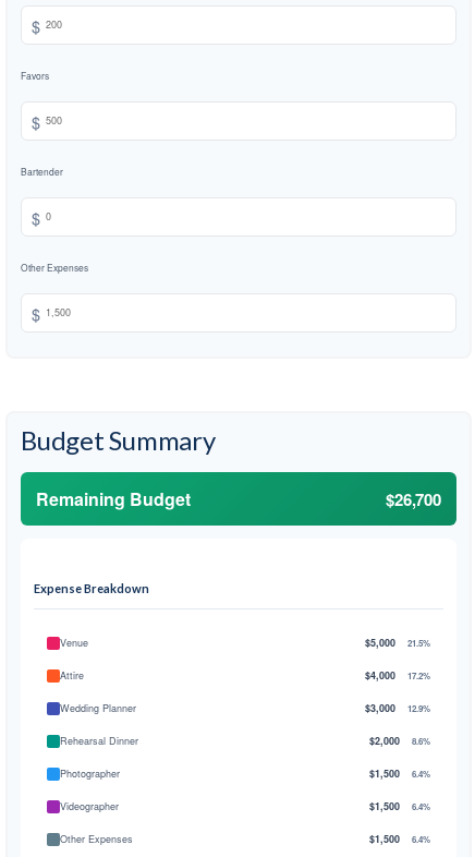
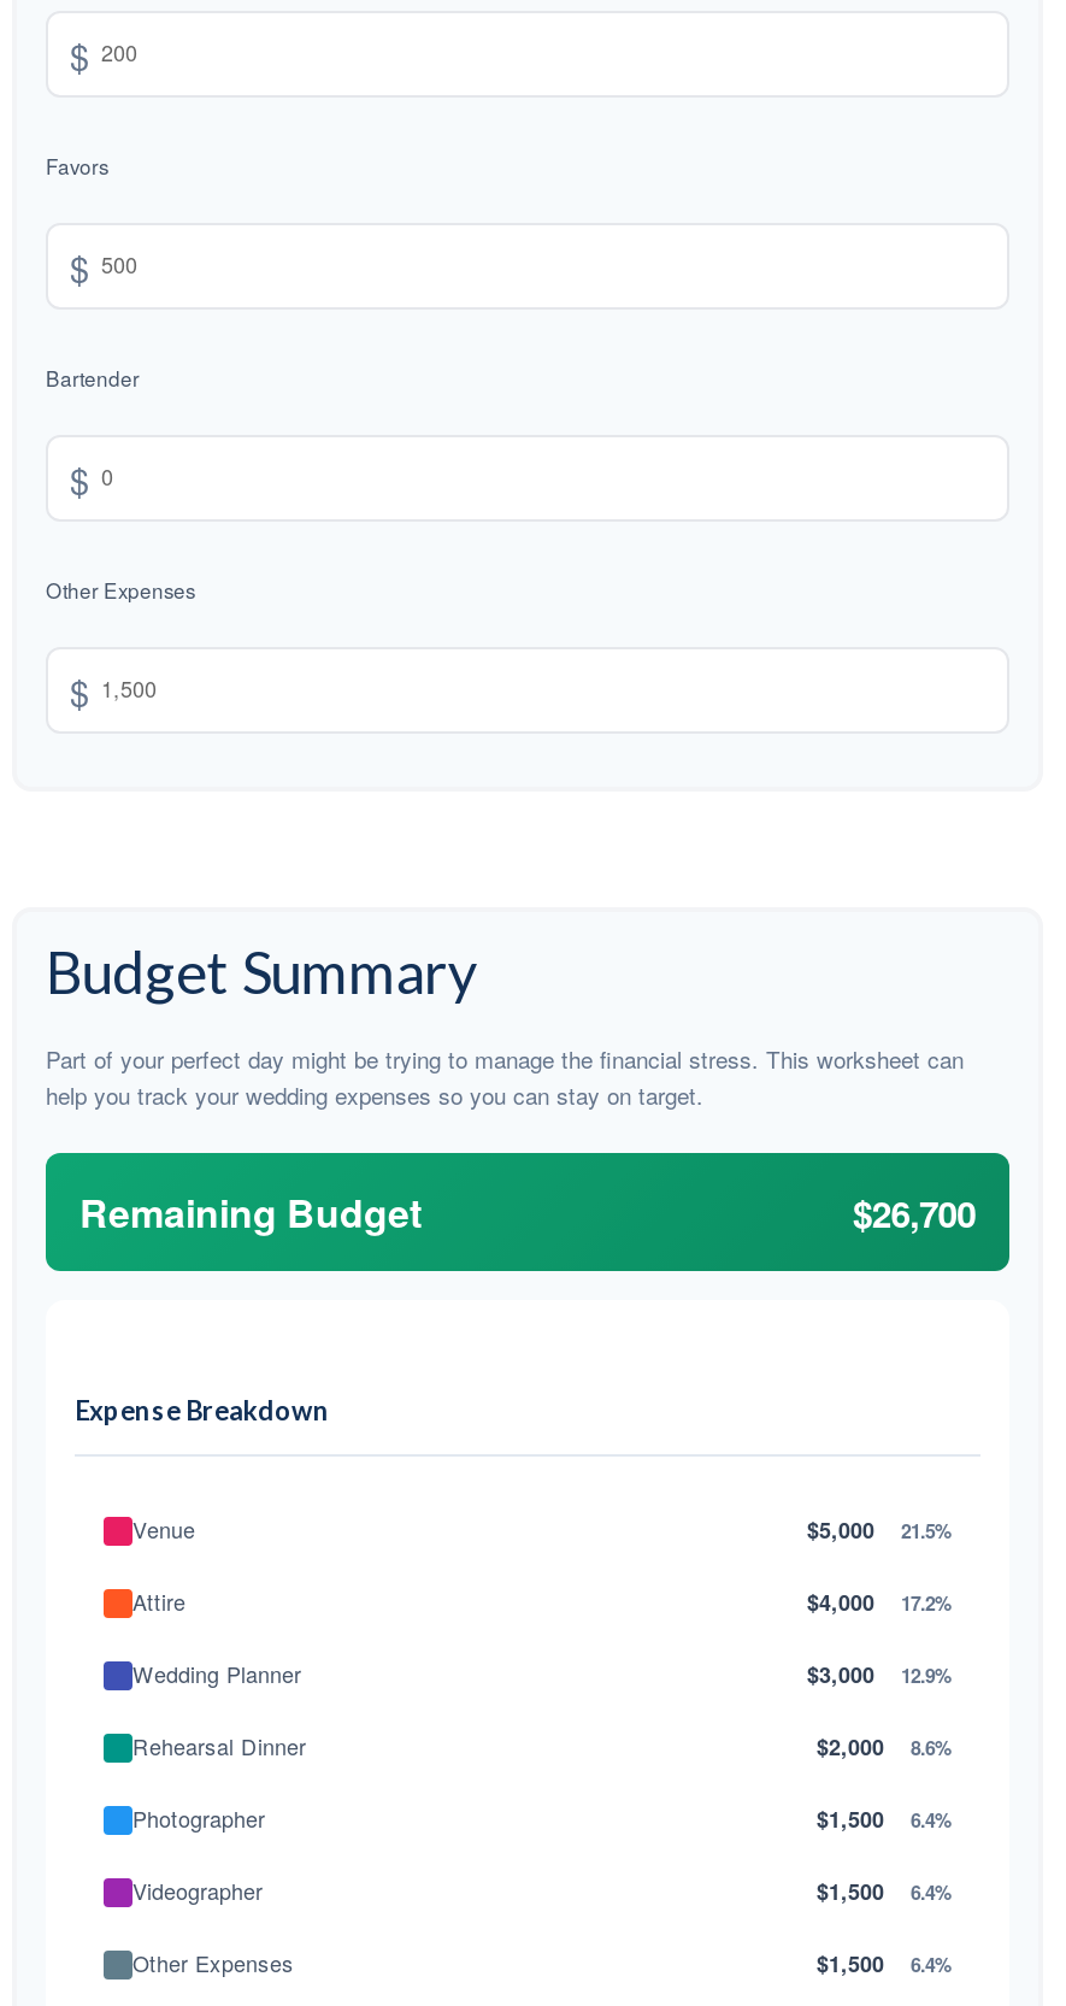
+ Part of your perfect day might be trying to manage the financial stress. This worksheet can
+ help you track your wedding expenses so you can stay on target.
